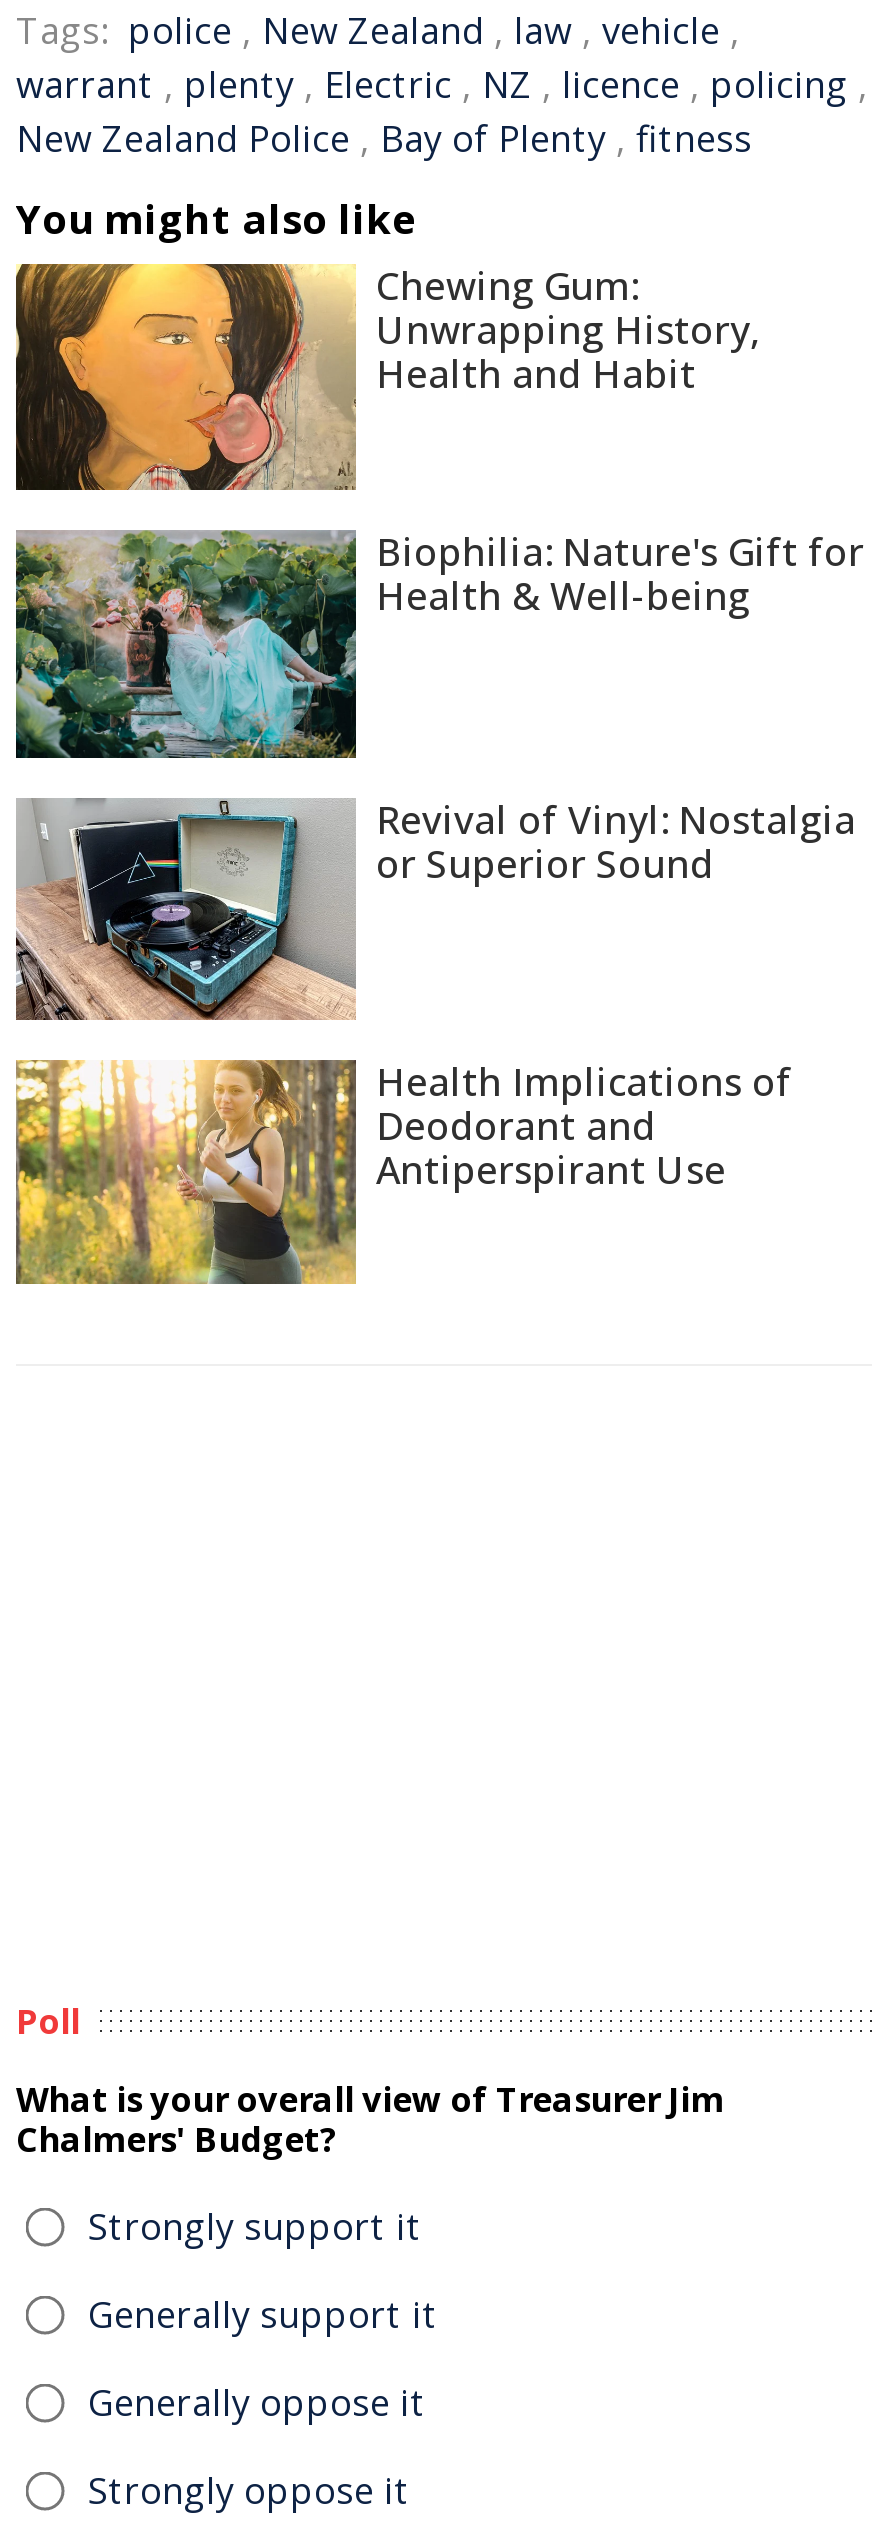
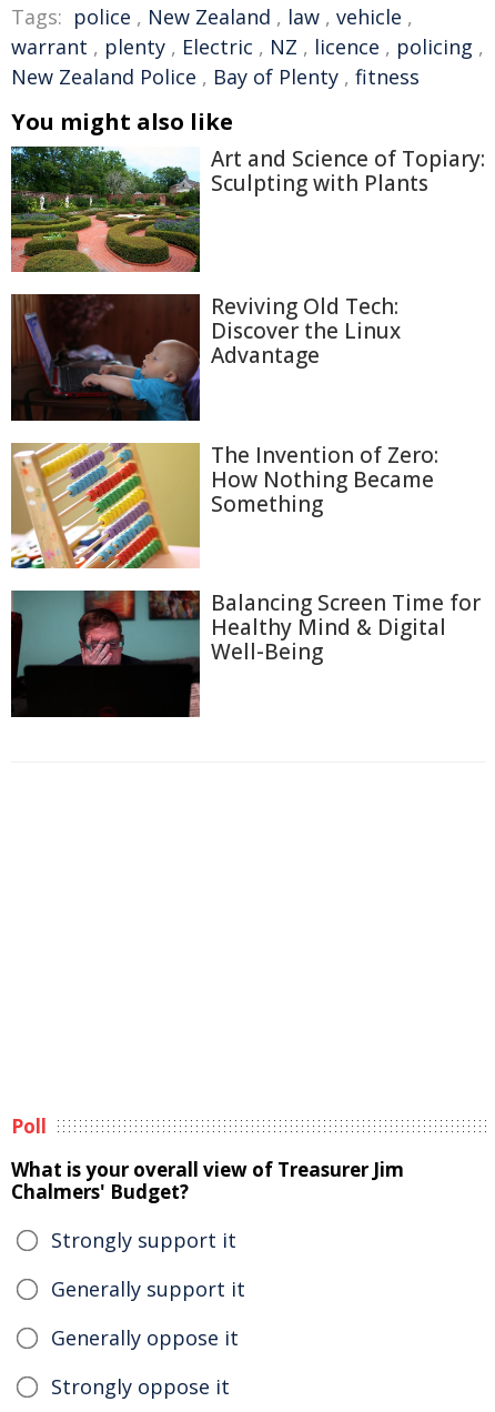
- [image]
- Chewing Gum:
- Unwrapping History,
- Health and Habit
+ [image]
+ Art and Science of Topiary:
+ Sculpting with Plants

- [image]
- Biophilia: Nature's Gift for
- Health & Well-being
+ [image]
+ Reviving Old Tech:
+ Discover the Linux
+ Advantage

- [image]
- Revival of Vinyl: Nostalgia
- or Superior Sound
+ [image]
+ The Invention of Zero:
+ How Nothing Became
+ Something

- [image]
- Health Implications of
- Deodorant and
- Antiperspirant Use
+ [image]
+ Balancing Screen Time for
+ Healthy Mind & Digital
+ Well-Being
